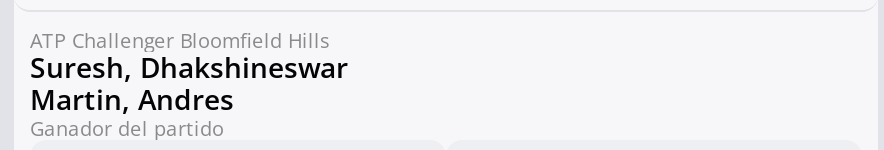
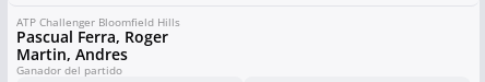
- Suresh, Dhakshineswar
+ Pascual Ferra, Roger
